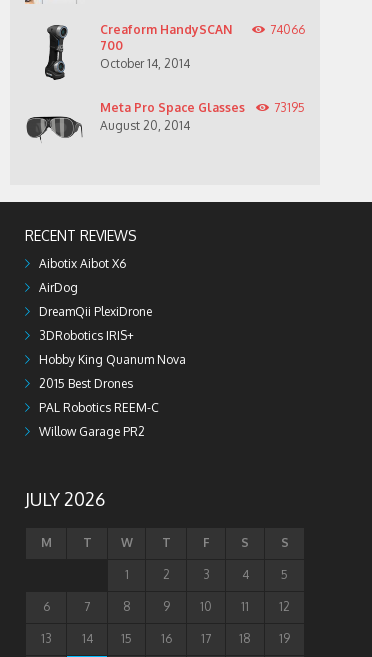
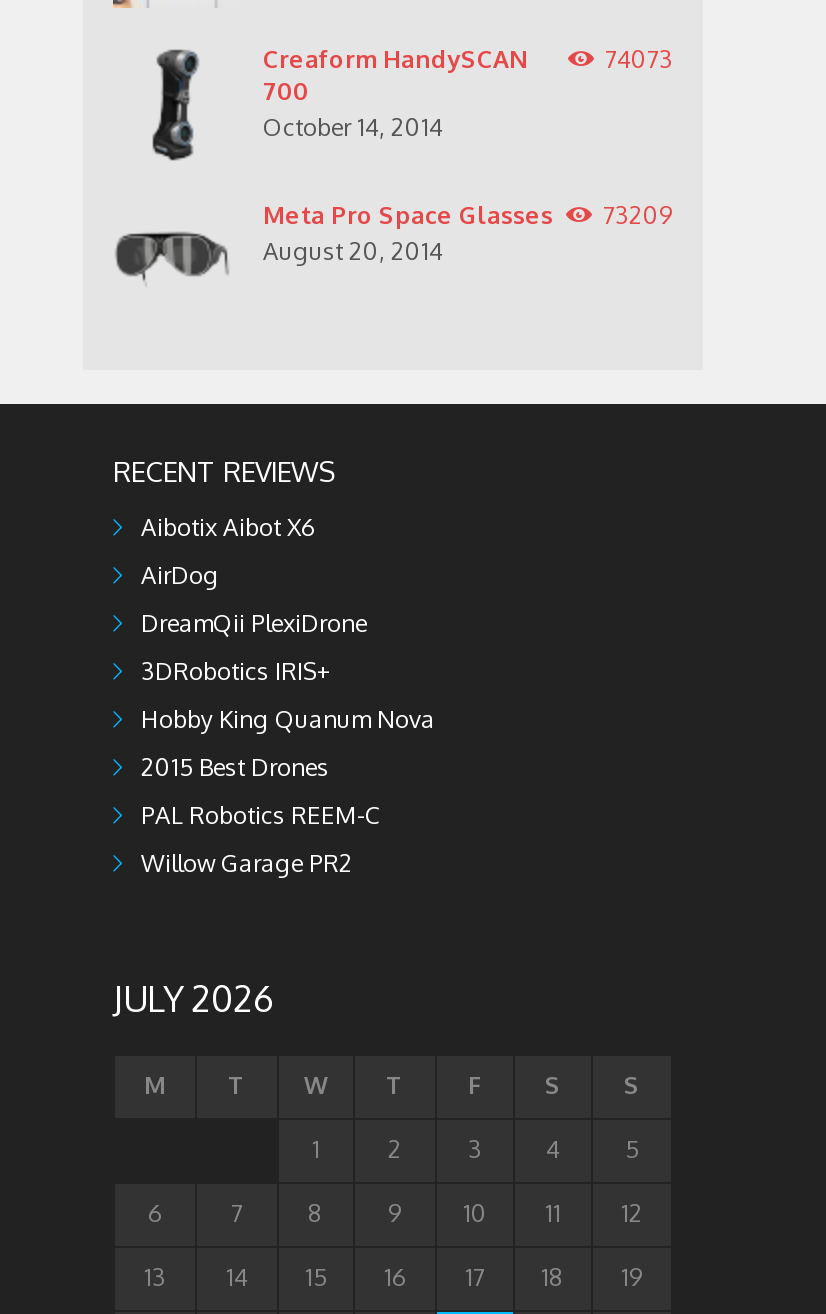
- 74066
+ 74073

- Meta Pro Space Glasses 73195
+ Meta Pro Space Glasses 73209
